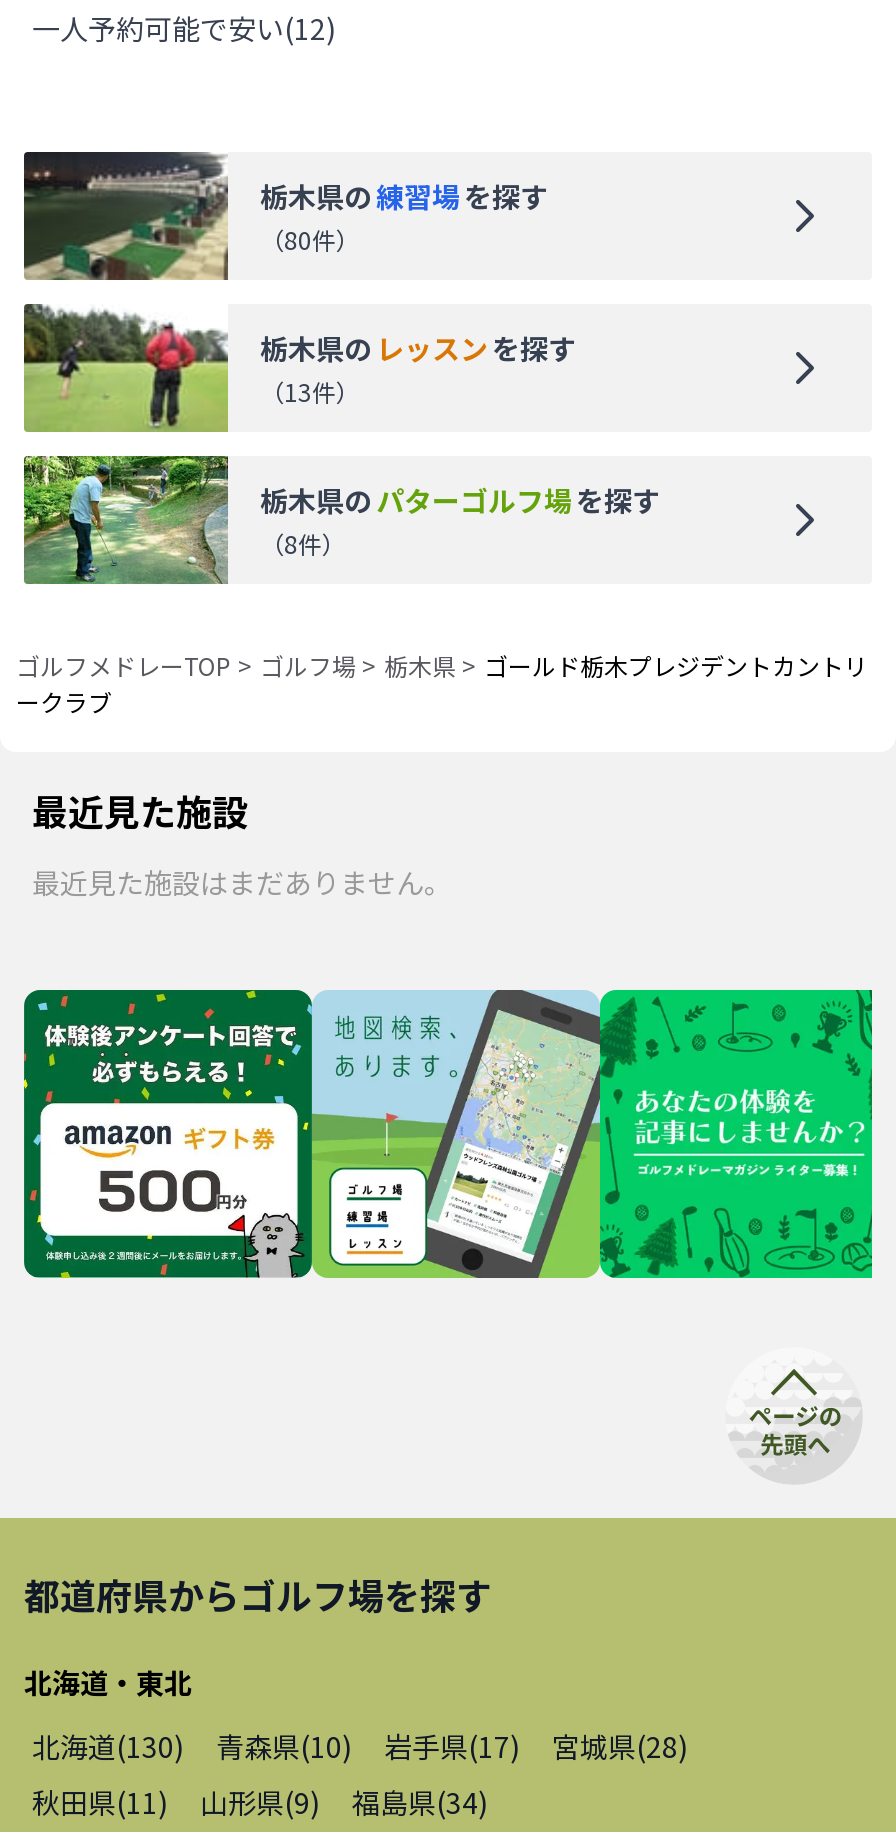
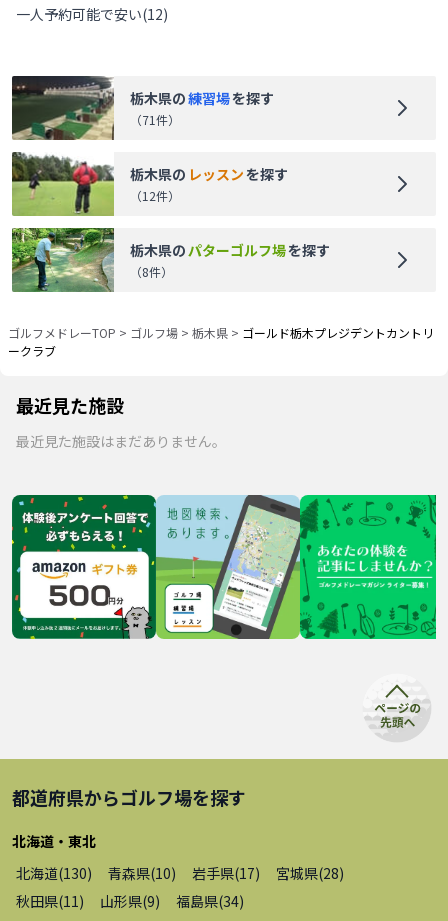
- （80件）
+ （71件）

- （13件）
+ （12件）
